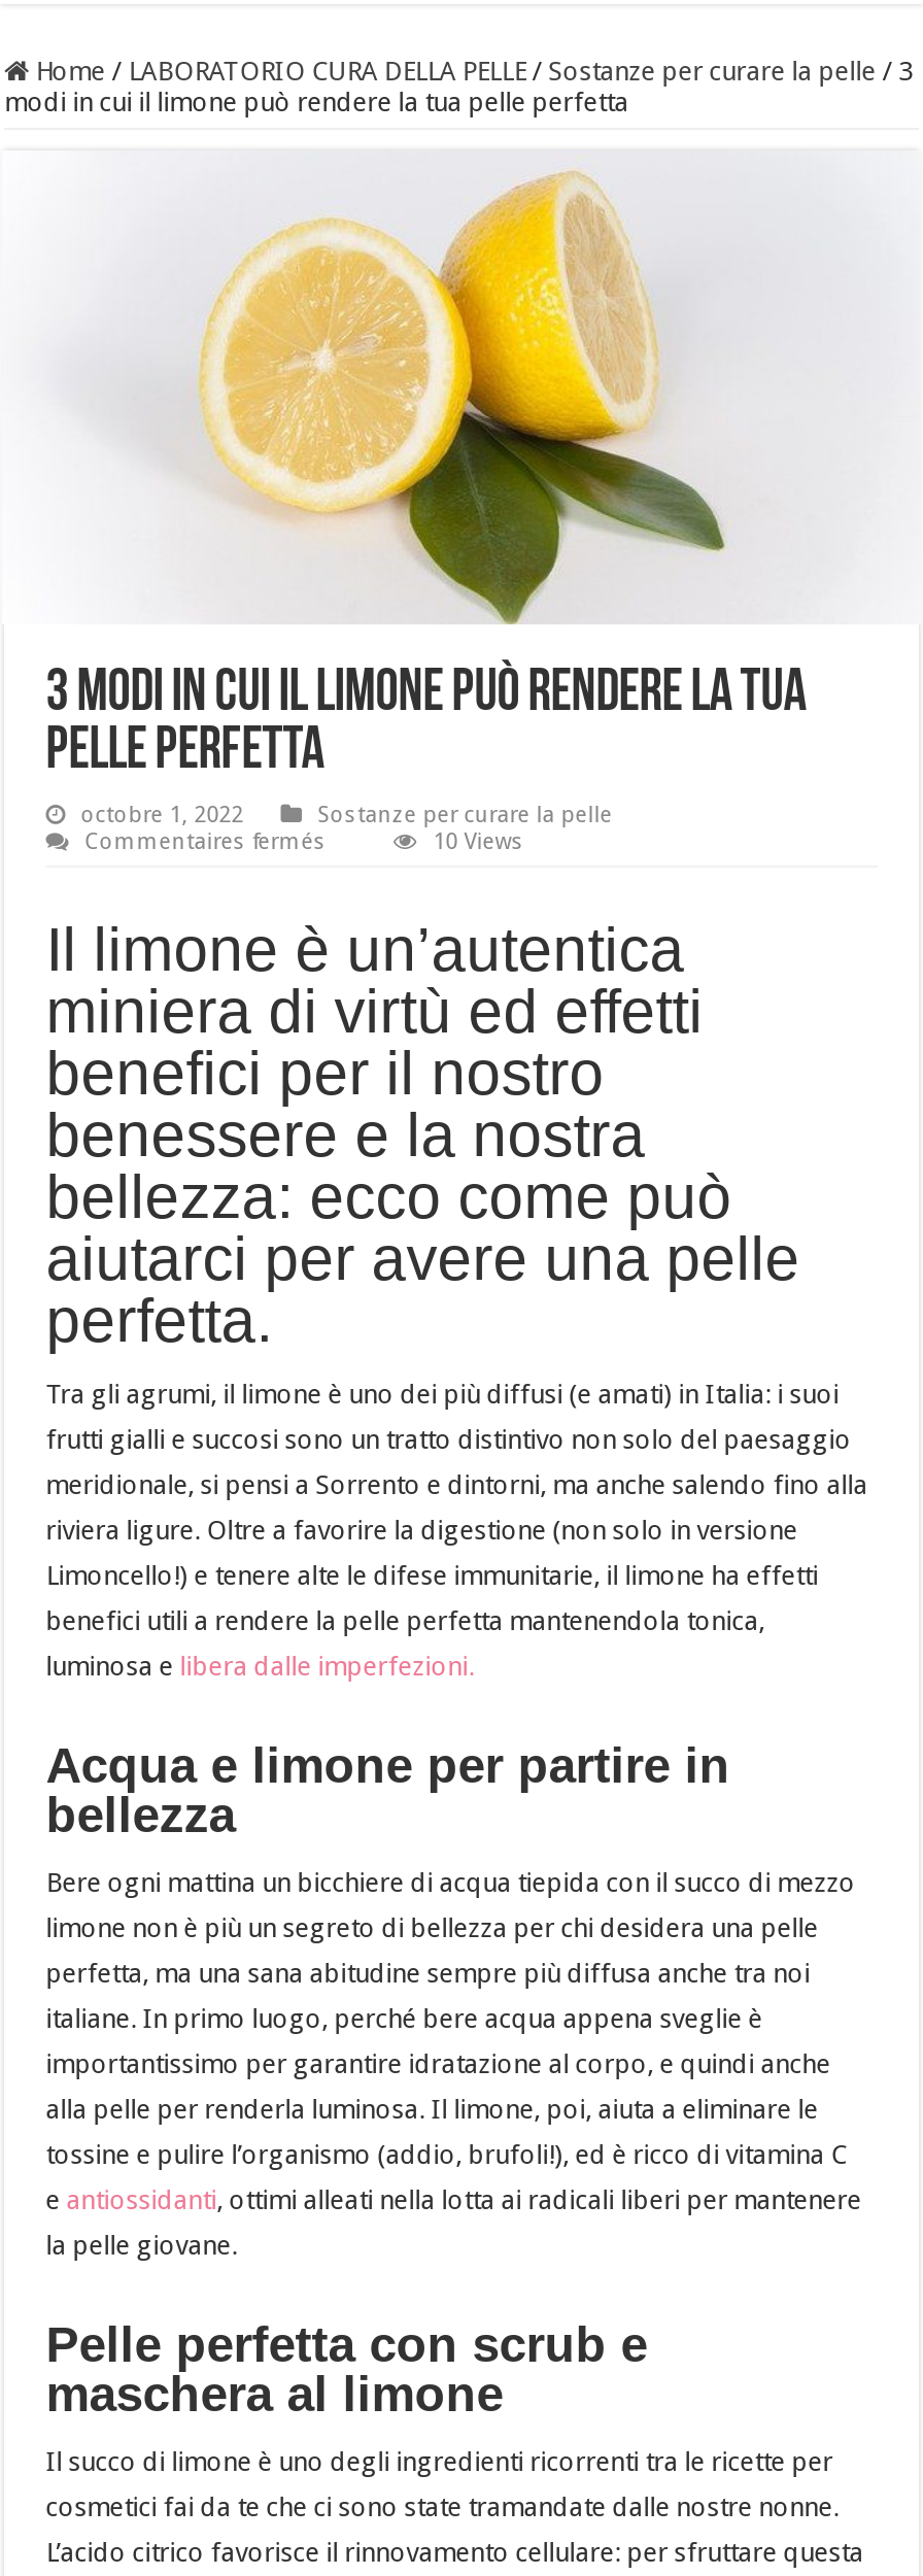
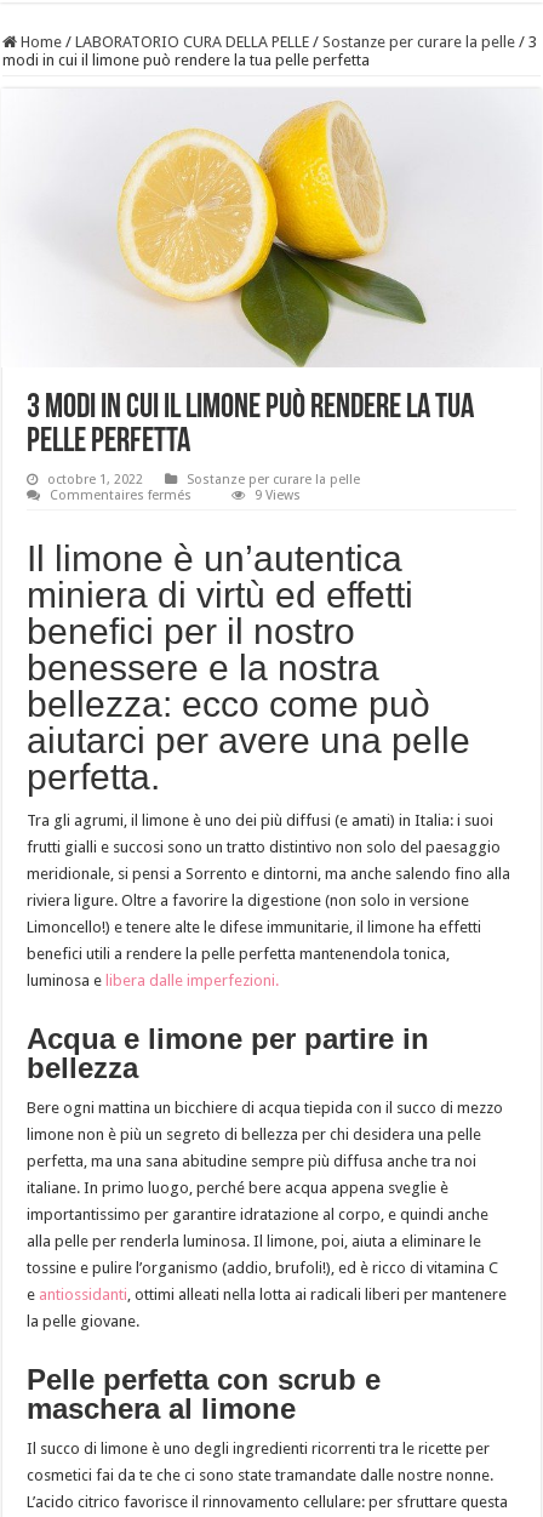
- 10 Views
+ 9 Views
